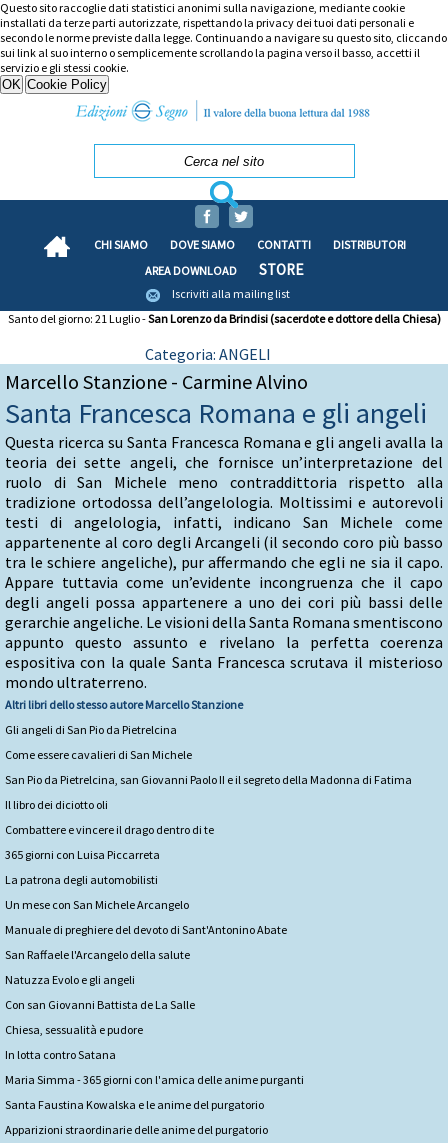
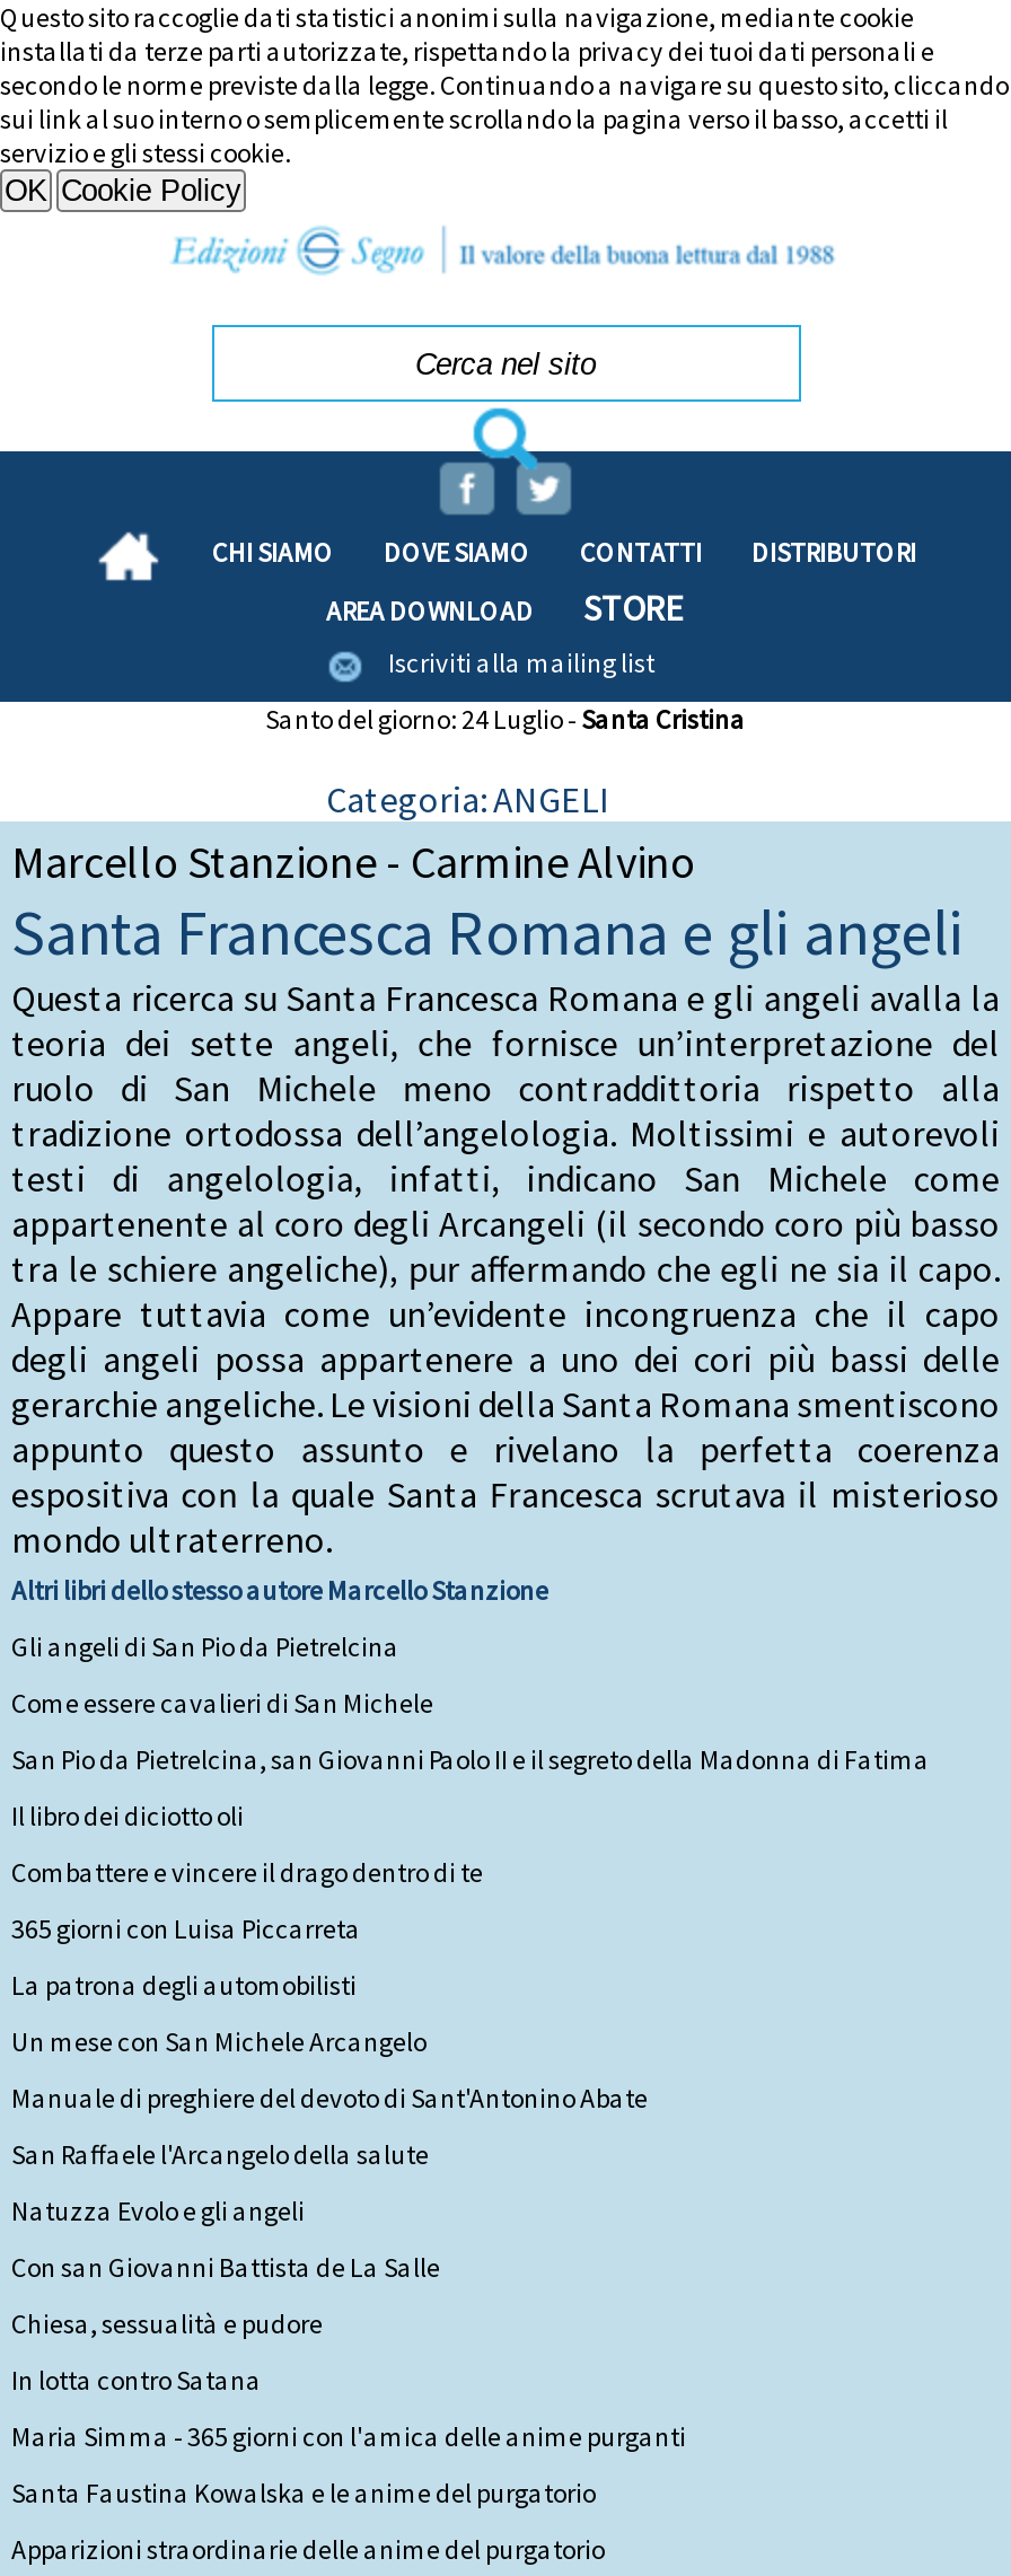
- Santo del giorno: 21 Luglio -San Lorenzo da Brindisi (sacerdote e dottore della Chiesa)
+ Santo del giorno: 24 Luglio -Santa Cristina
